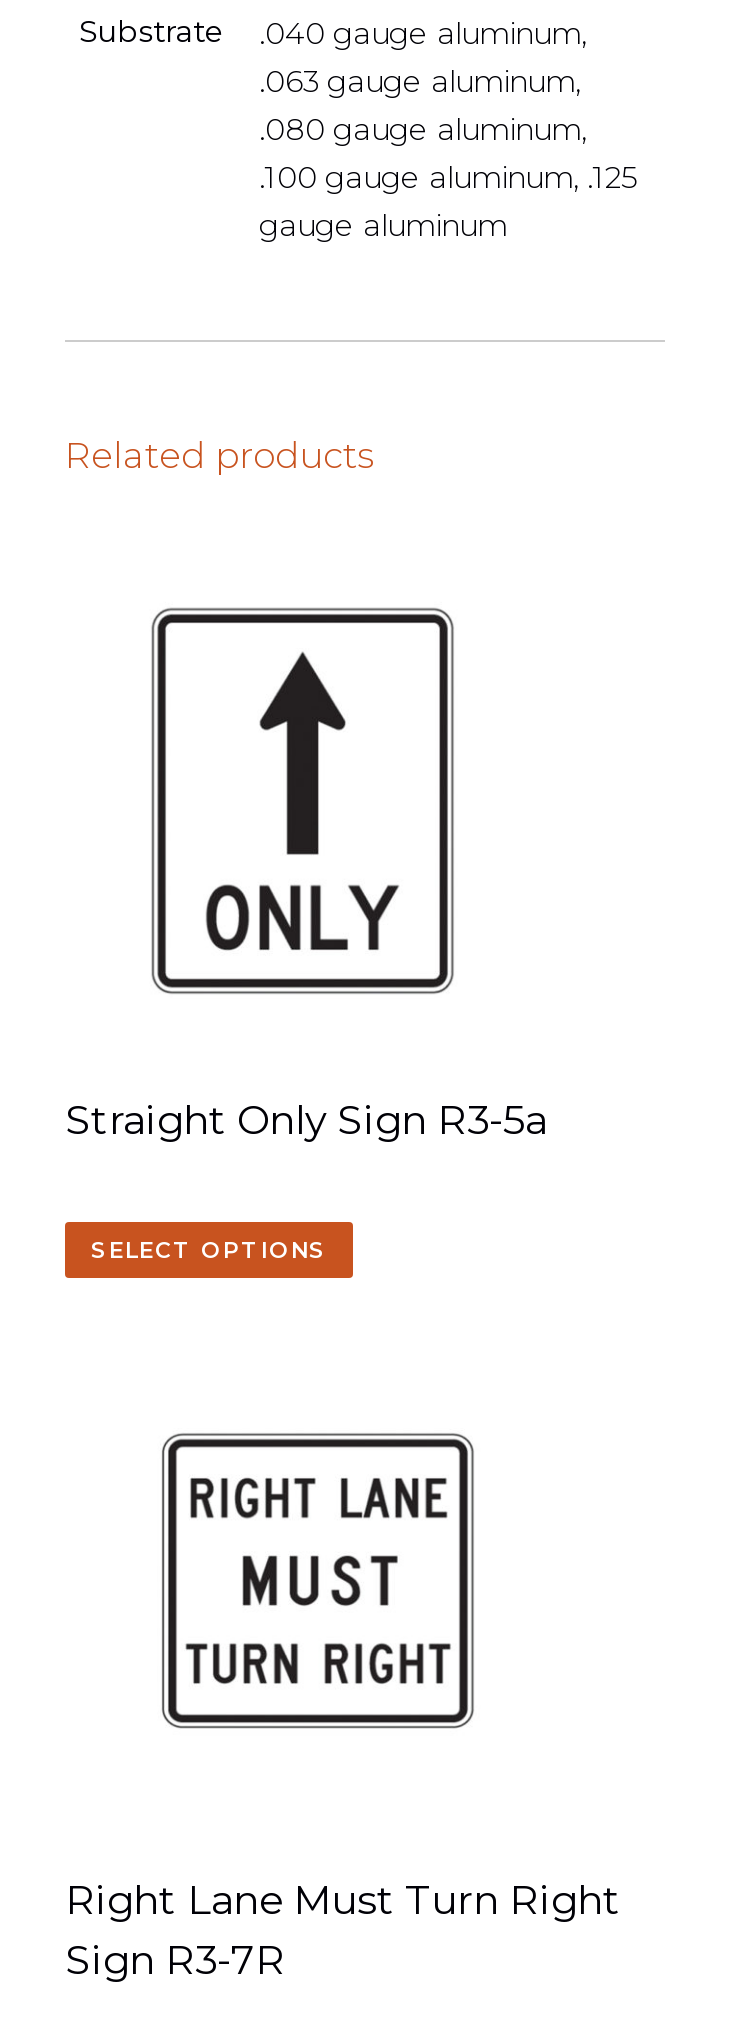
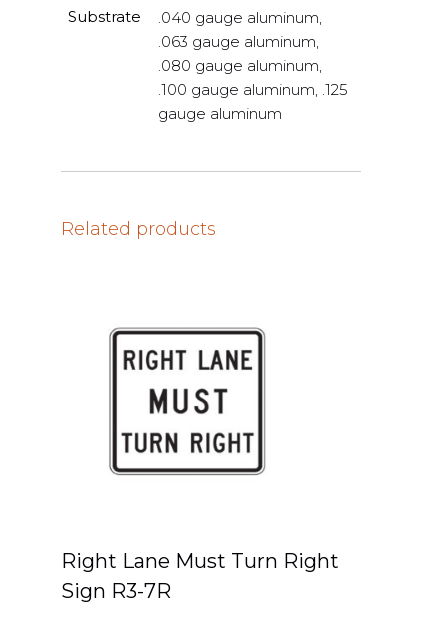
- [image]

- Straight Only Sign R3-5a
- SELECT OPTIONS
